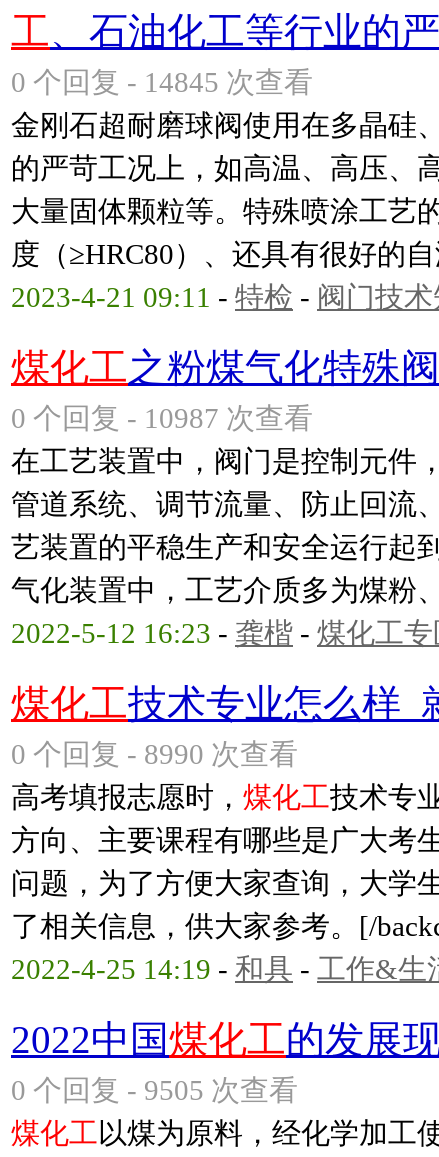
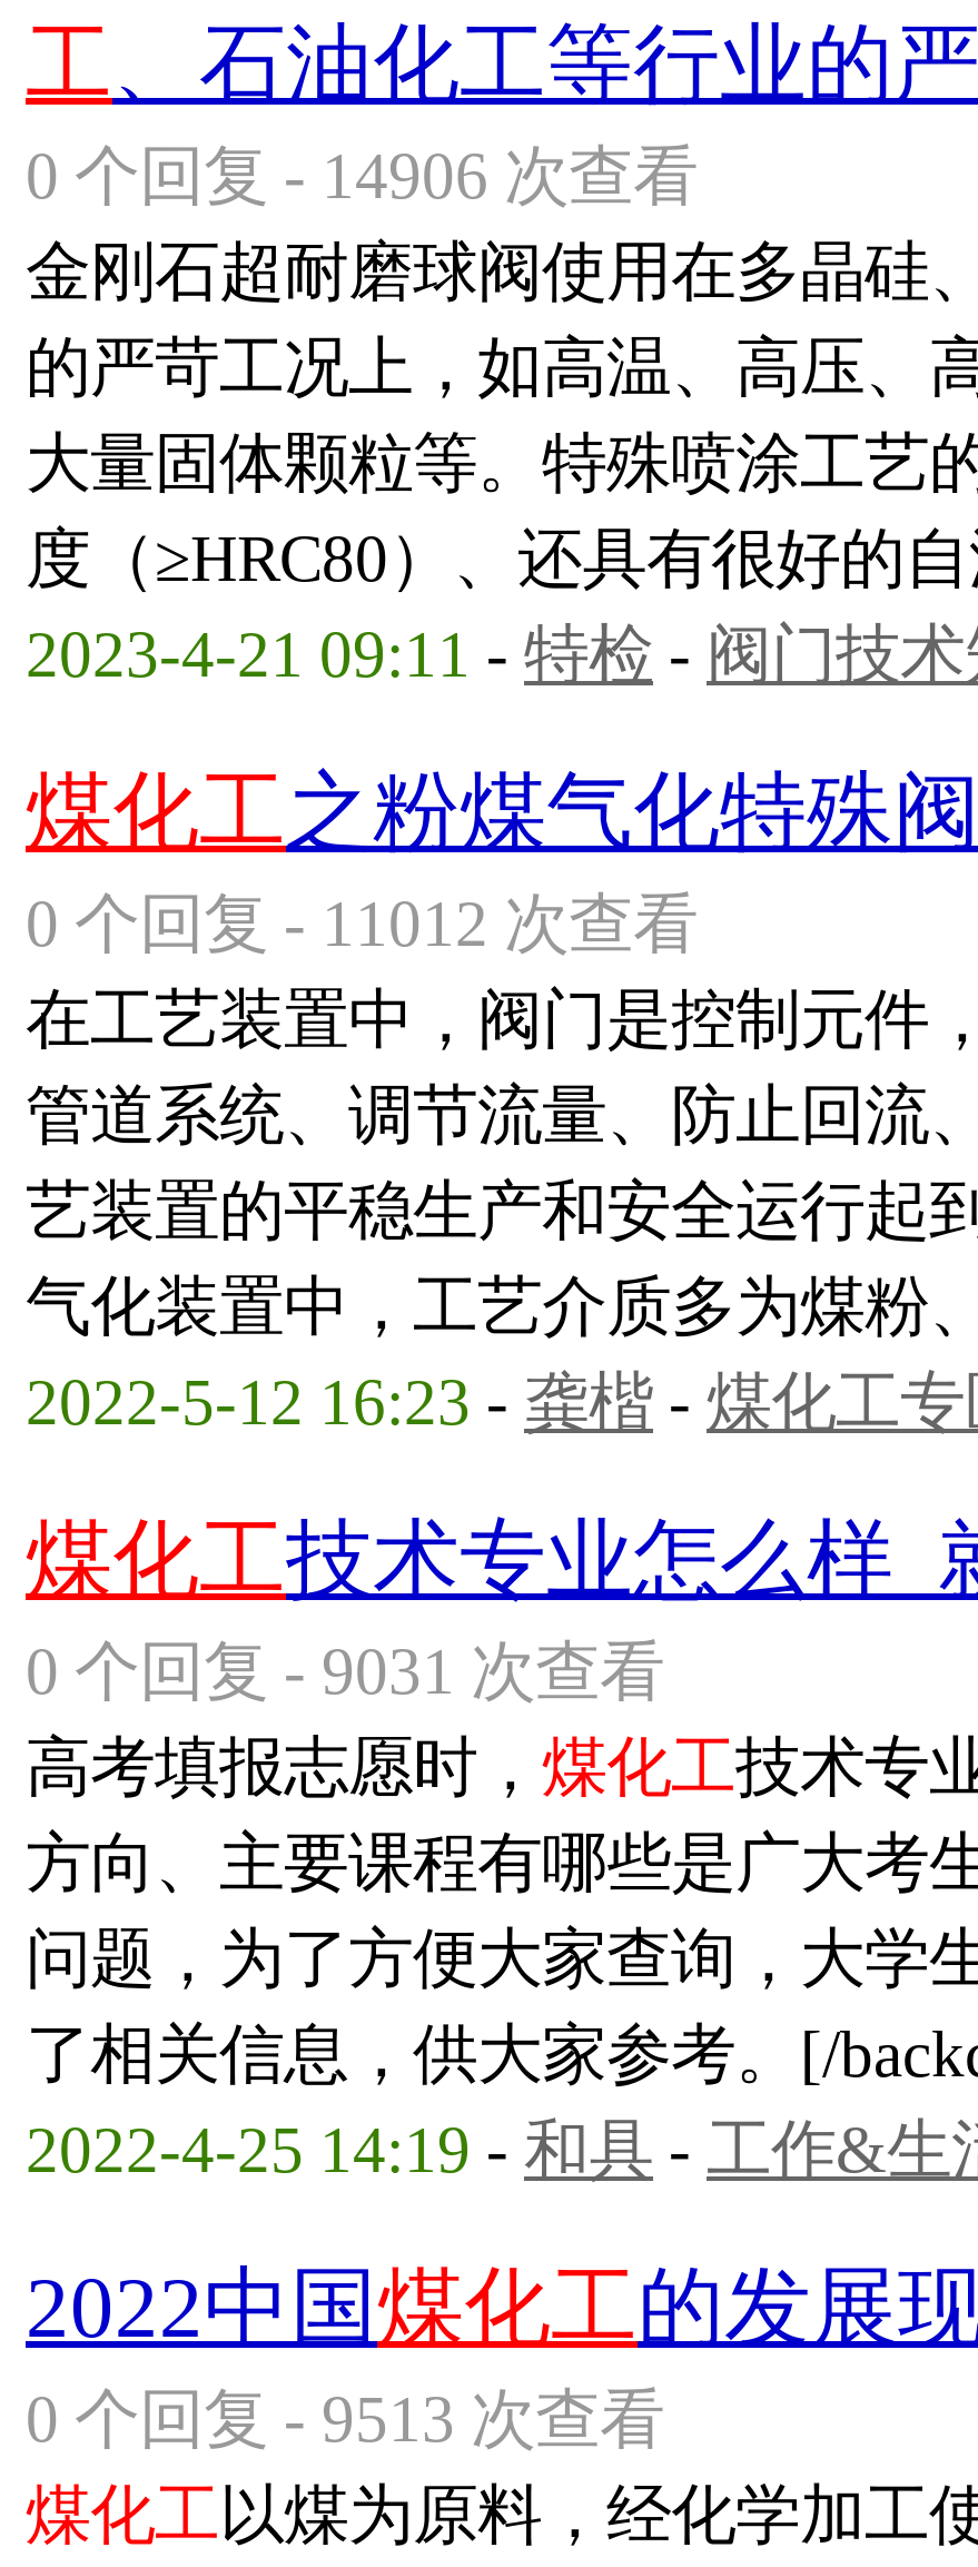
- 0 个回复 - 14845 次查看
+ 0 个回复 - 14906 次查看

- 0 个回复 - 10987 次查看
+ 0 个回复 - 11012 次查看

- 0 个回复 - 8990 次查看
+ 0 个回复 - 9031 次查看

- 0 个回复 - 9505 次查看
+ 0 个回复 - 9513 次查看
